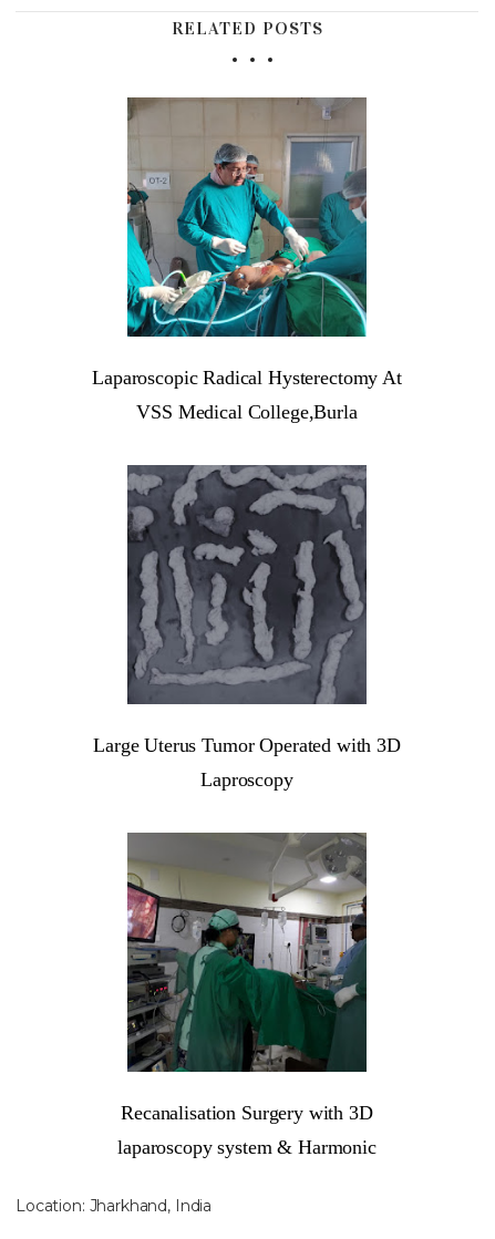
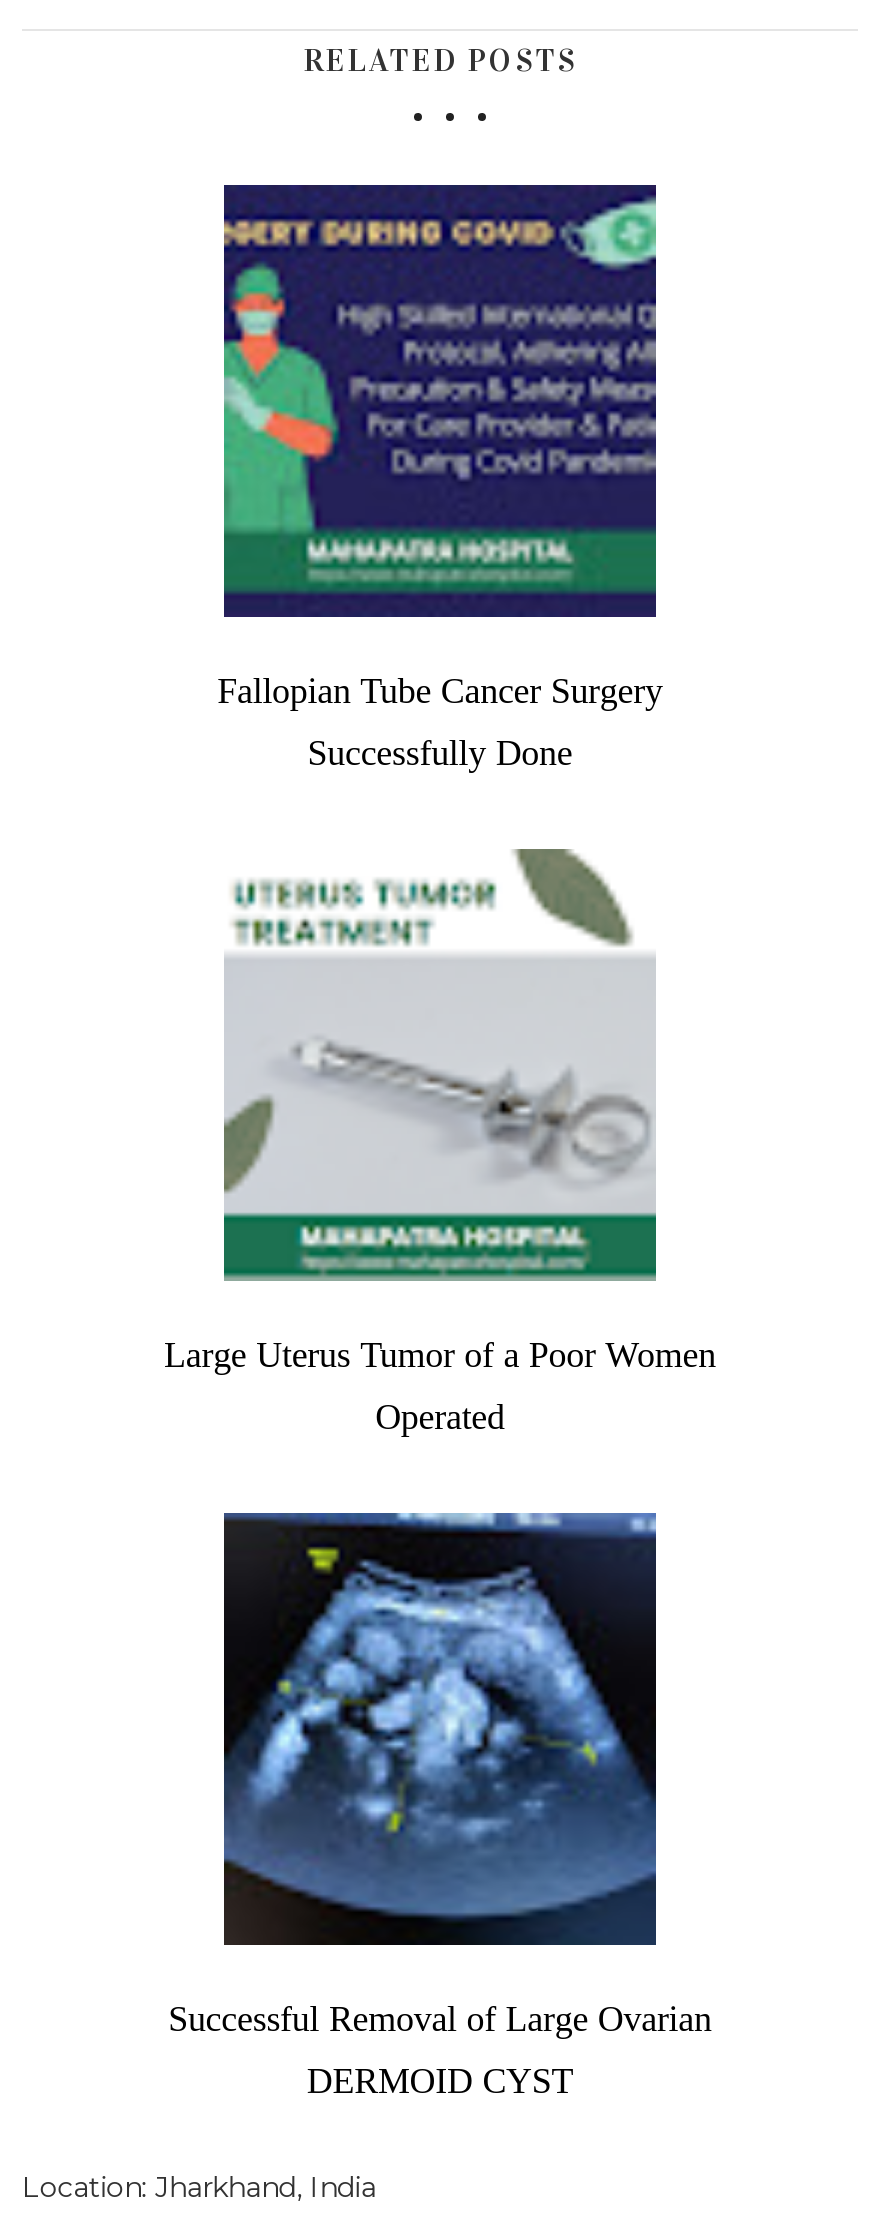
- [image]
- Laparoscopic Radical Hysterectomy At
+ [image]
+ Fallopian Tube Cancer Surgery

- VSS Medical College,Burla
+ Successfully Done

- [image]
- Large Uterus Tumor Operated with 3D
+ [image]
+ Large Uterus Tumor of a Poor Women

- Laproscopy
+ Operated

- [image]
- Recanalisation Surgery with 3D
+ [image]
+ Successful Removal of Large Ovarian

- laparoscopy system & Harmonic
+ DERMOID CYST
